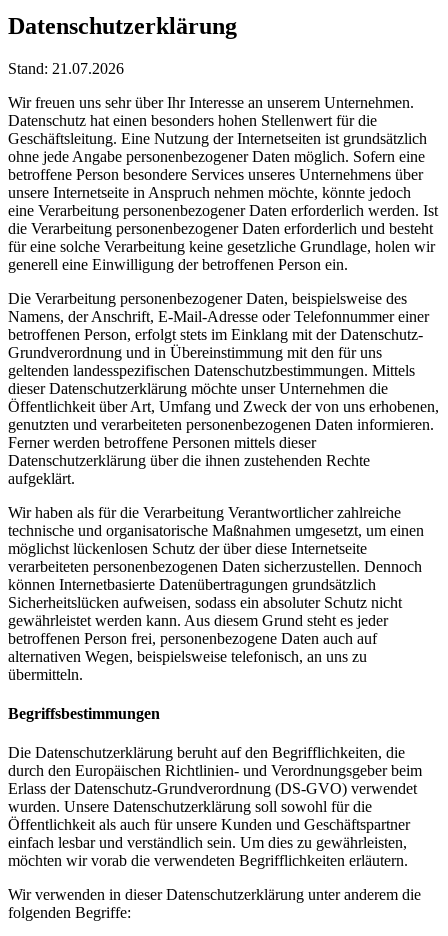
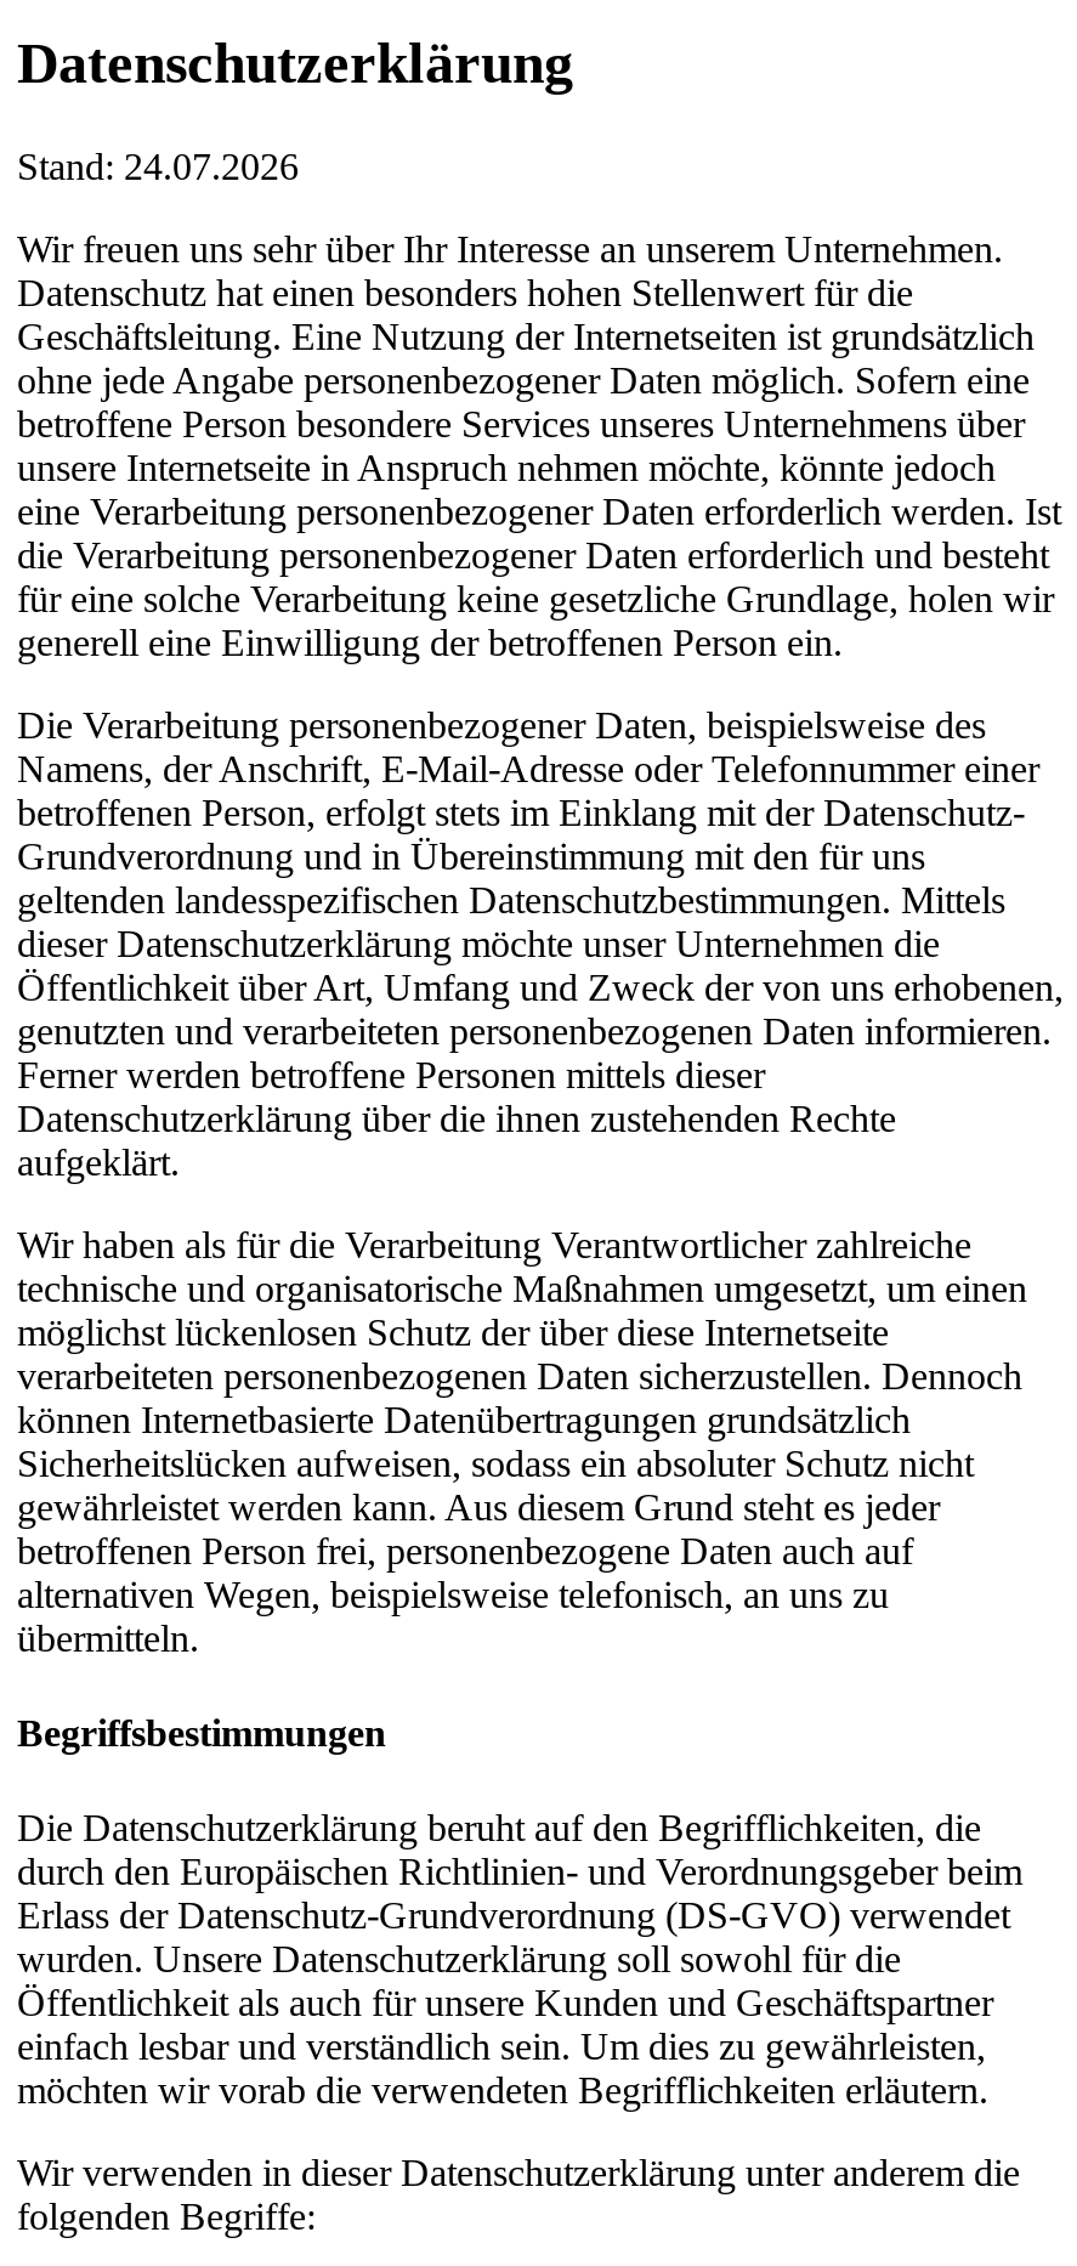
- Stand: 21.07.2026
+ Stand: 24.07.2026
